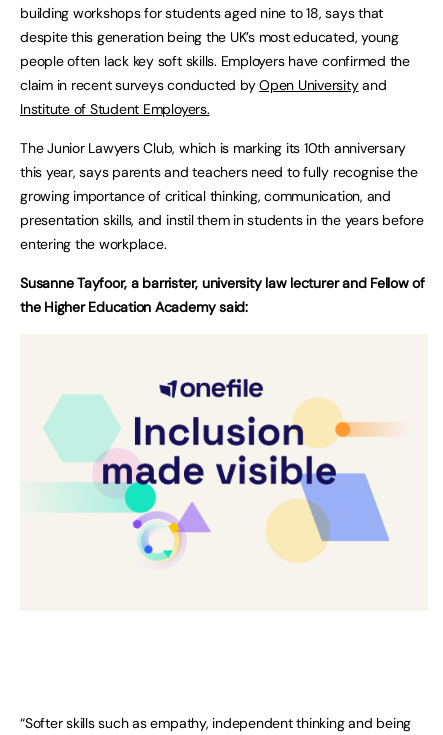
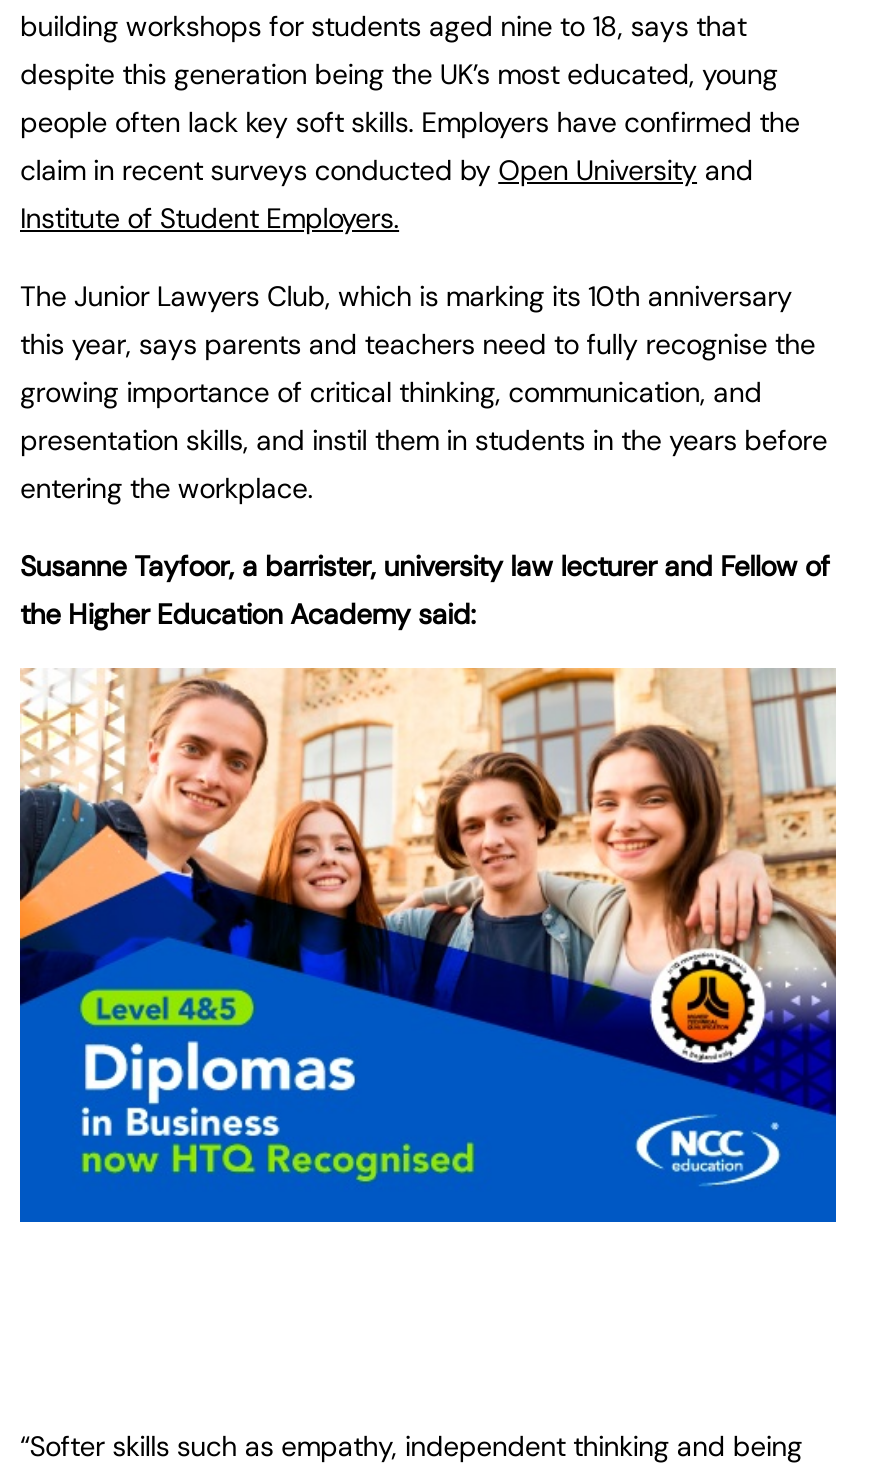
- [image]
+ [image]
